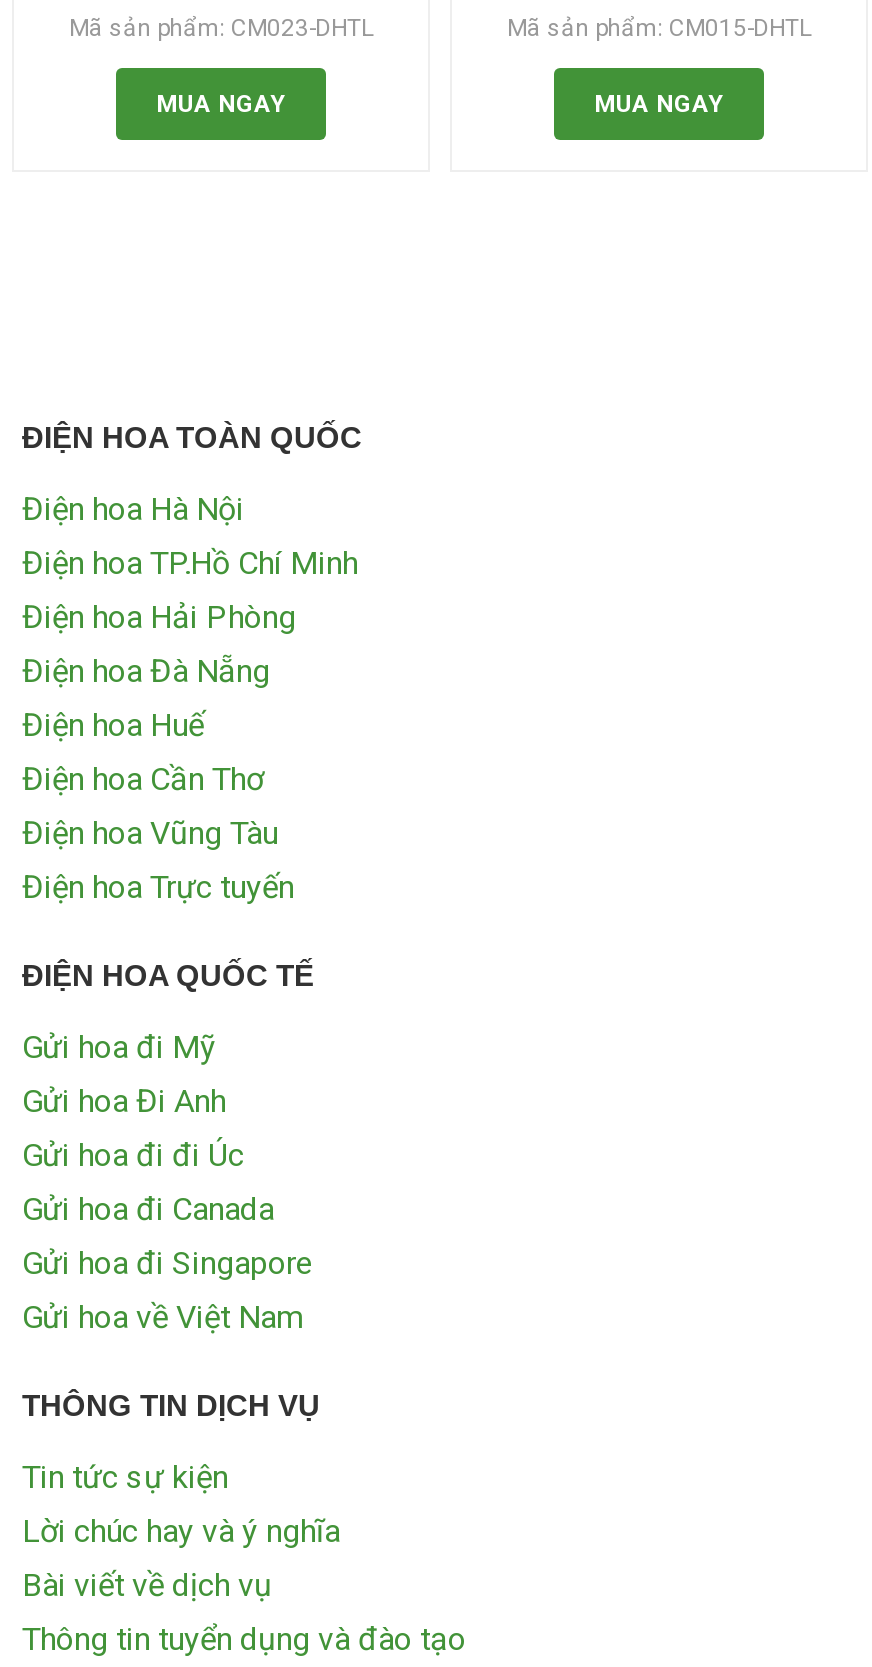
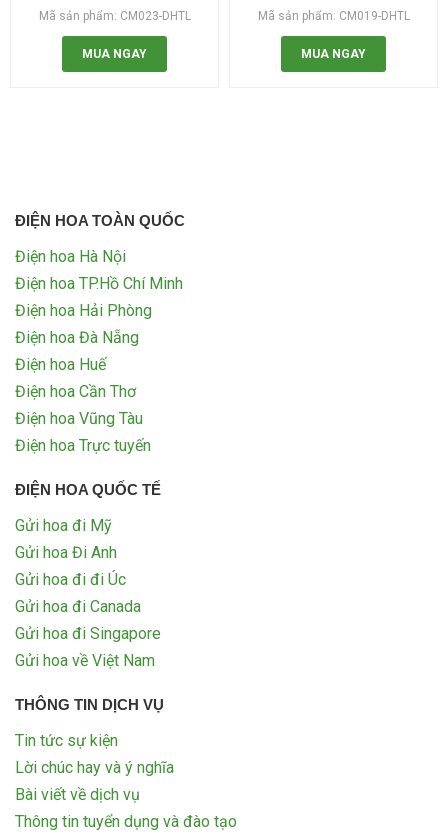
- Mã sản phẩm: CM015-DHTL
+ Mã sản phẩm: CM019-DHTL
